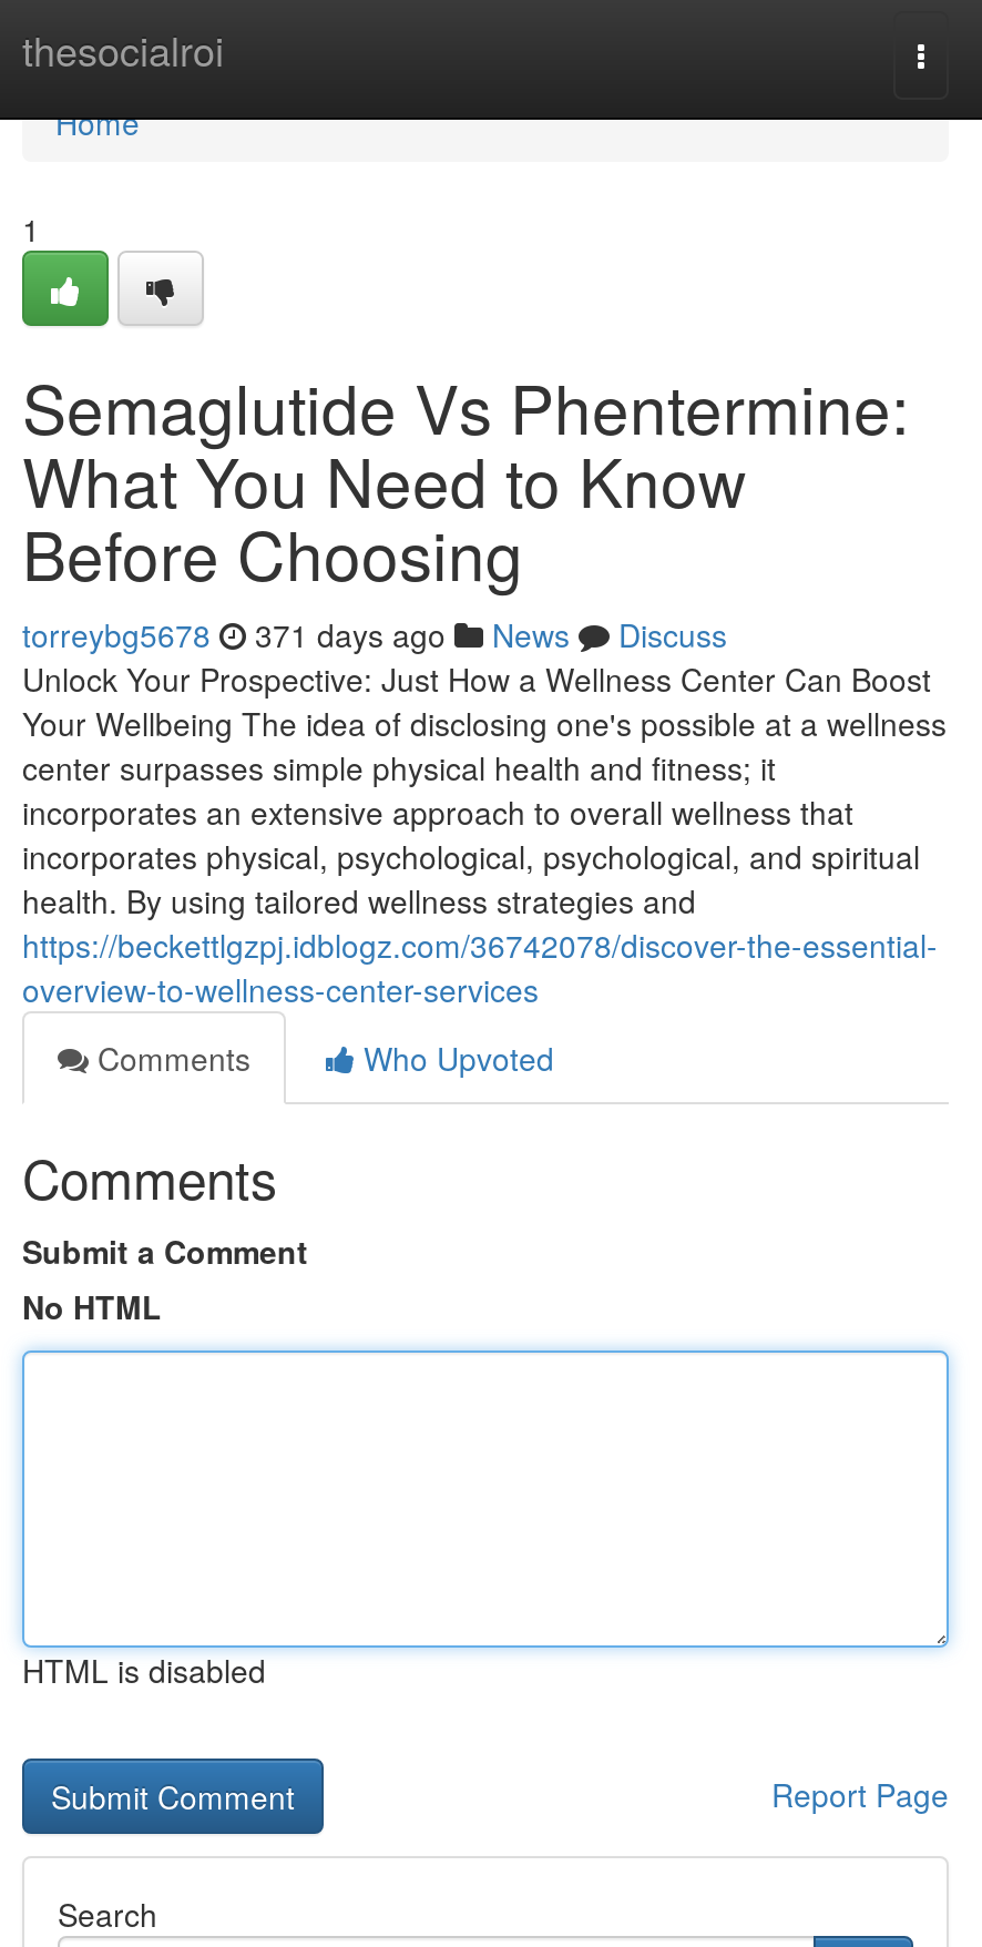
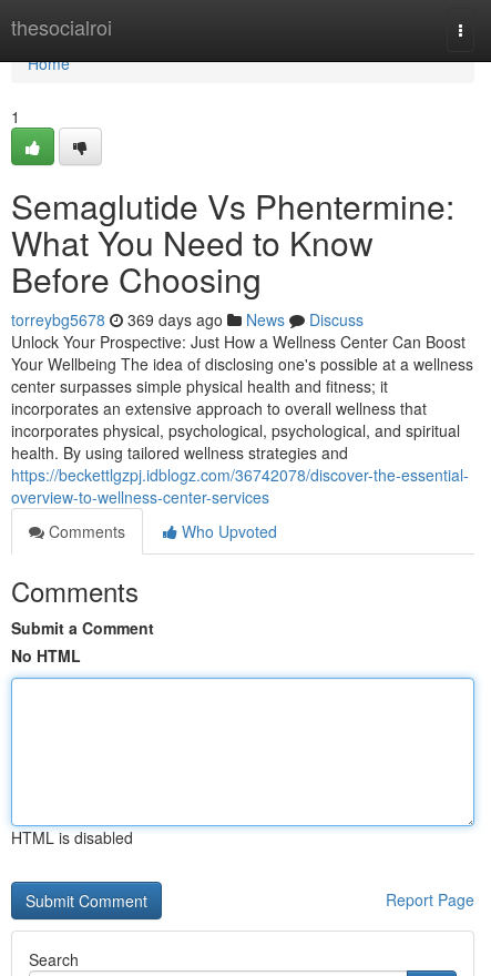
- torreybg5678 371 days ago News Discuss
+ torreybg5678 369 days ago News Discuss
